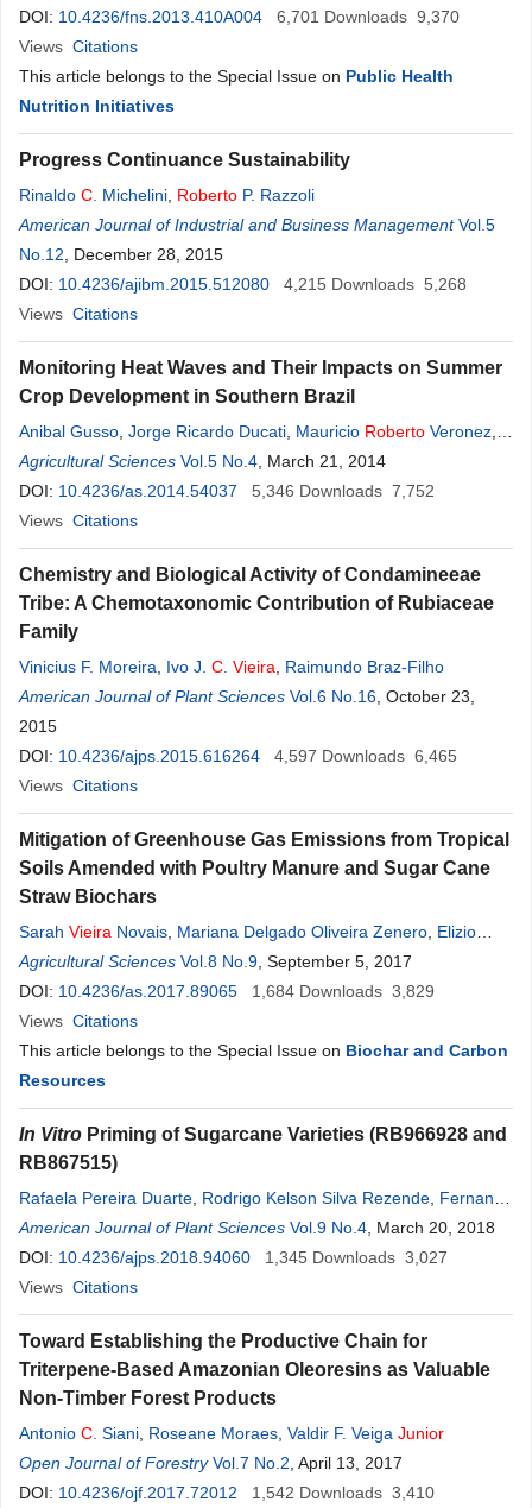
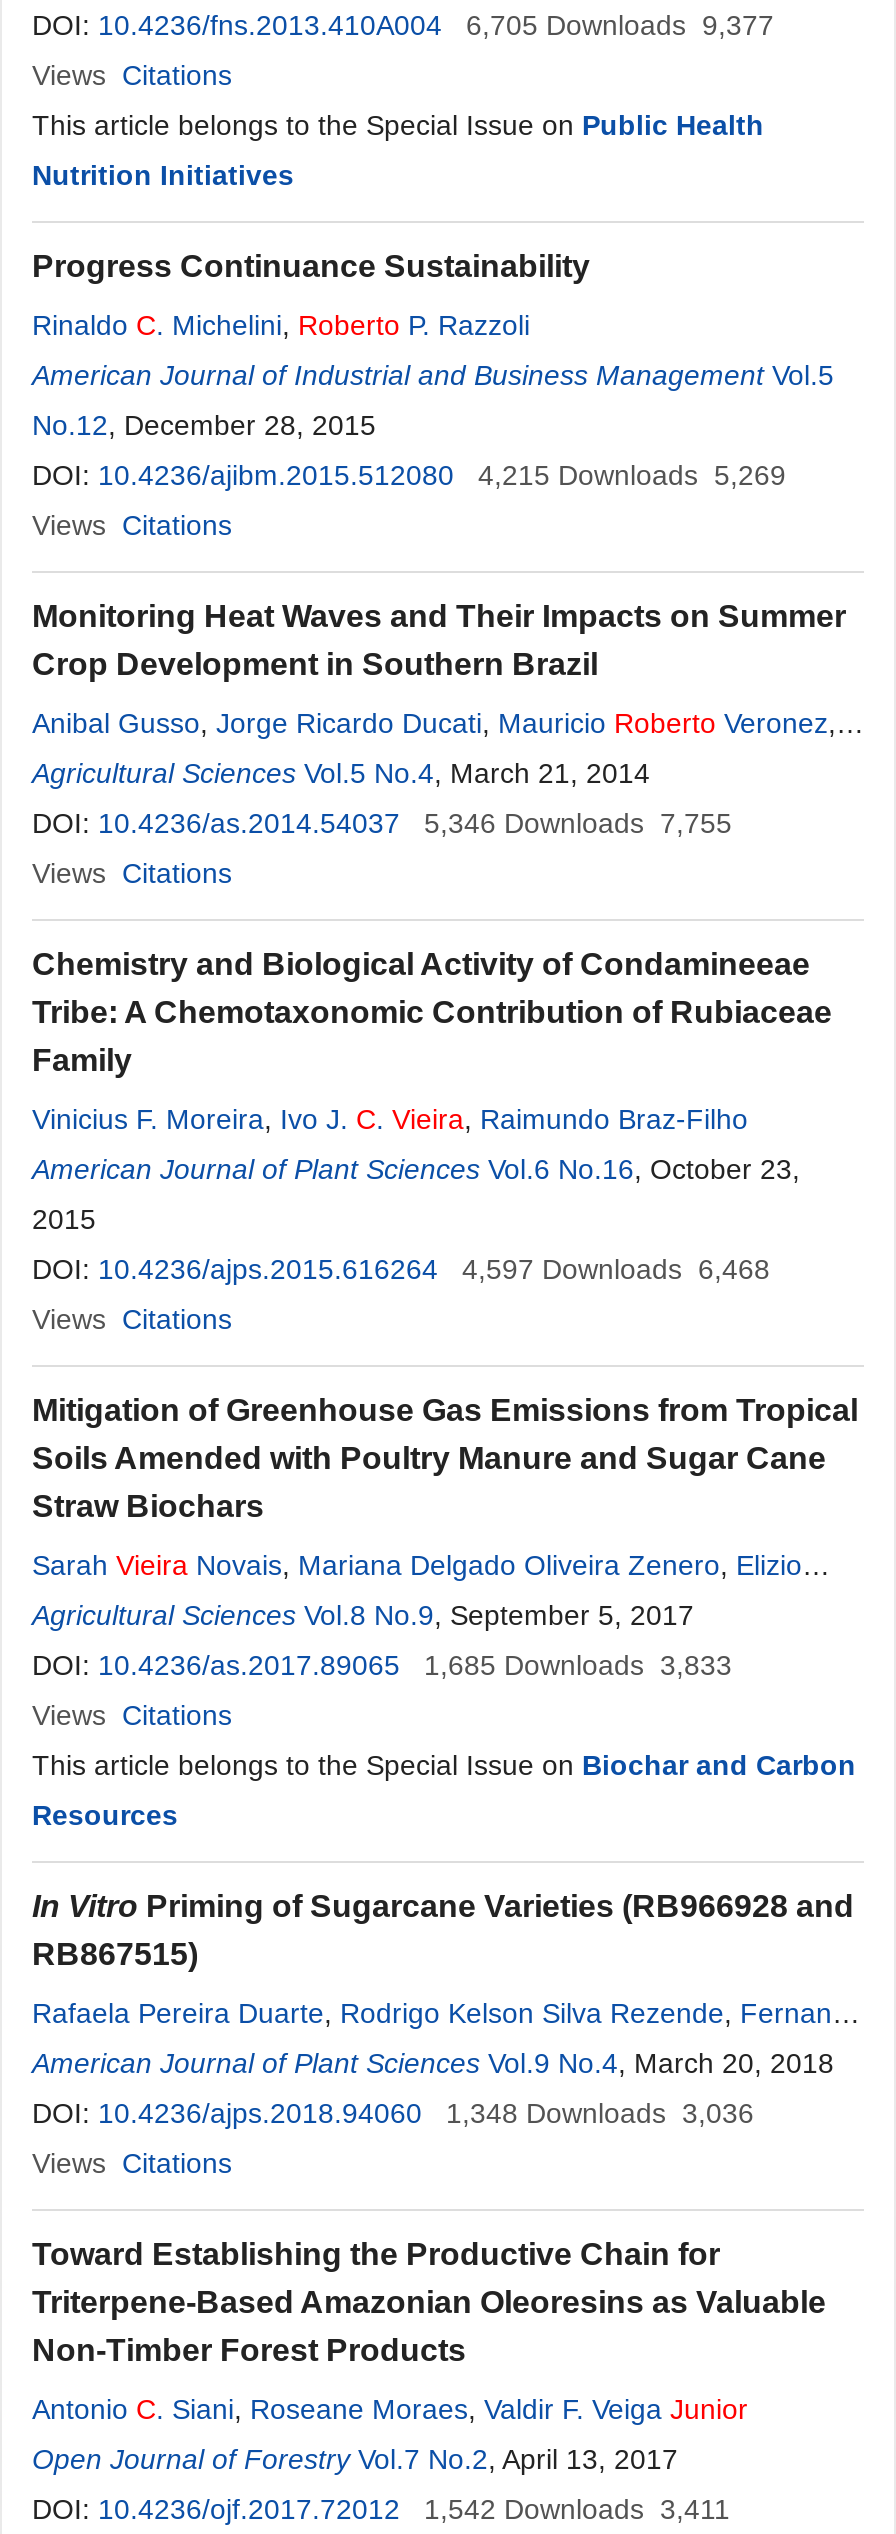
- DOI: 10.4236/fns.2013.410A004 6,701 Downloads 9,370
+ DOI: 10.4236/fns.2013.410A004 6,705 Downloads 9,377

- DOI: 10.4236/ajibm.2015.512080 4,215 Downloads 5,268
+ DOI: 10.4236/ajibm.2015.512080 4,215 Downloads 5,269

- DOI: 10.4236/as.2014.54037 5,346 Downloads 7,752
+ DOI: 10.4236/as.2014.54037 5,346 Downloads 7,755

- DOI: 10.4236/ajps.2015.616264 4,597 Downloads 6,465
+ DOI: 10.4236/ajps.2015.616264 4,597 Downloads 6,468

- 1,684 Downloads 3,829
+ 1,685 Downloads 3,833

- 1,345 Downloads 3,027
+ 1,348 Downloads 3,036

- DOI: 10.4236/ojf.2017.72012 1,542 Downloads 3,410
+ DOI: 10.4236/ojf.2017.72012 1,542 Downloads 3,411
